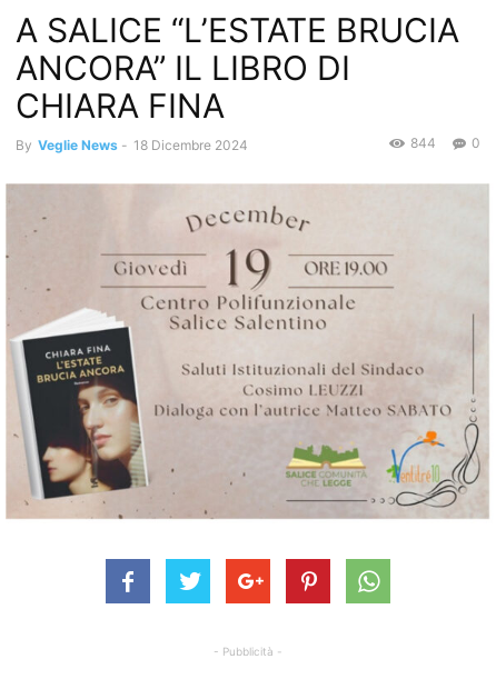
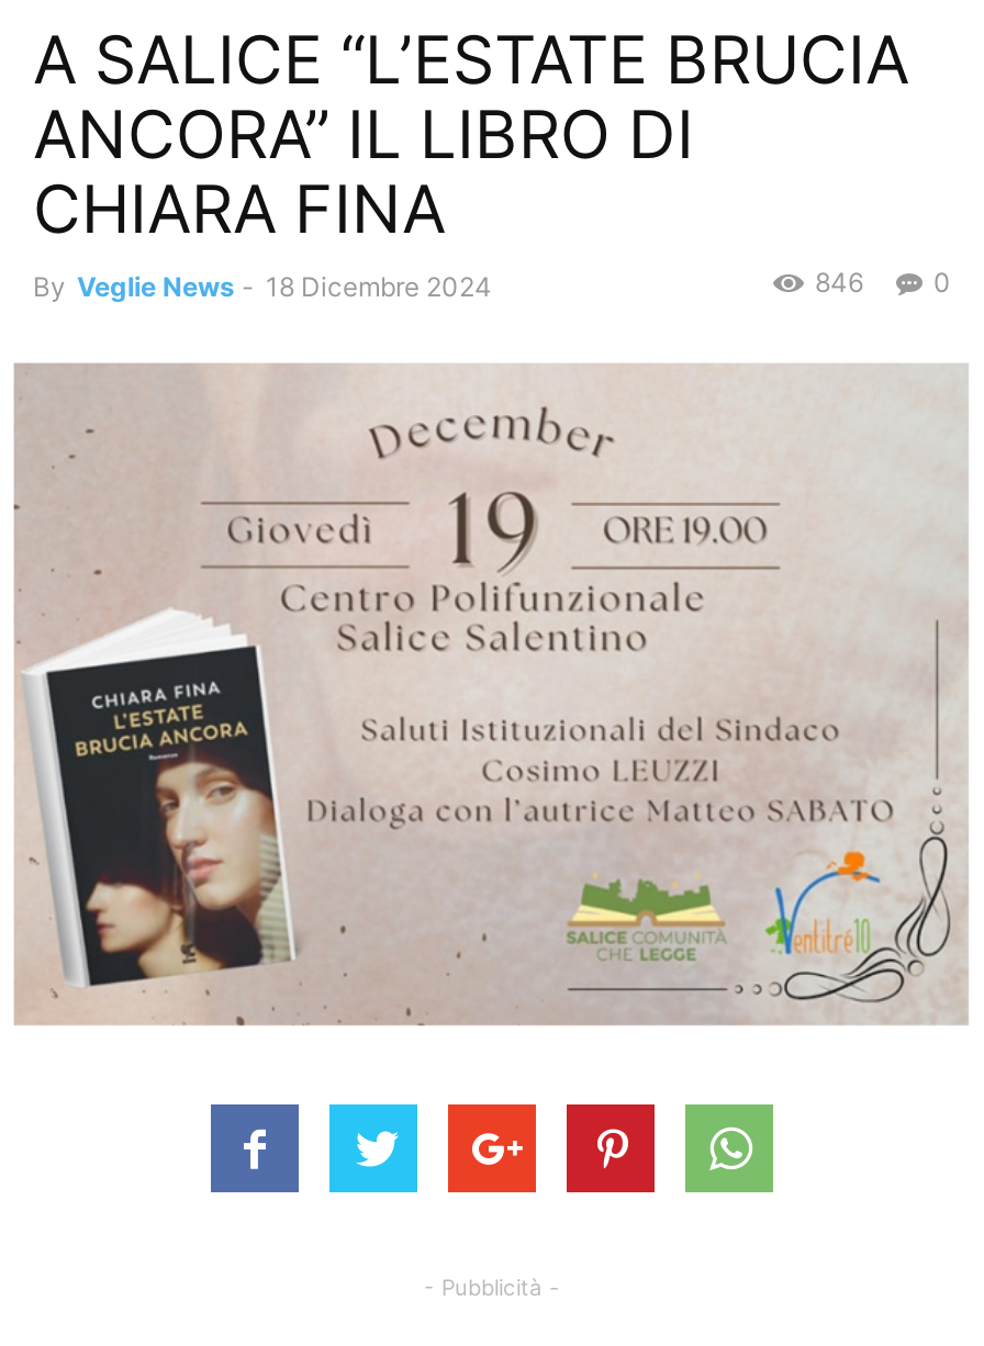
- 844
+ 846
